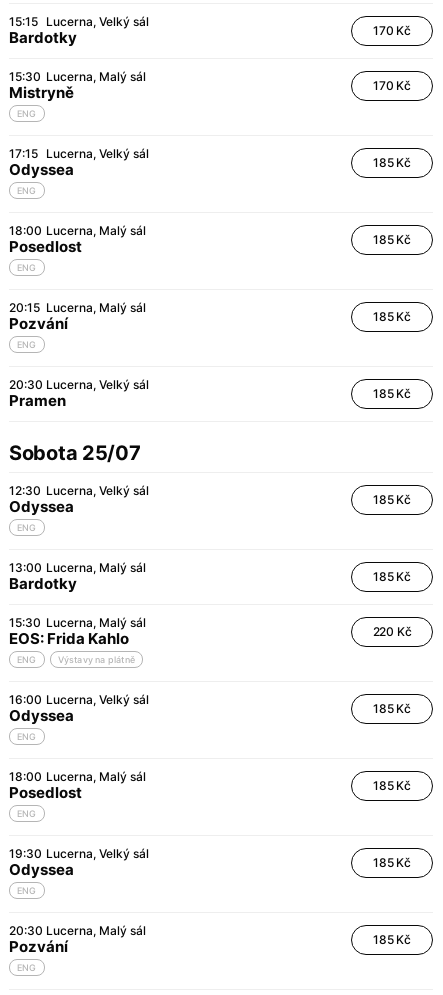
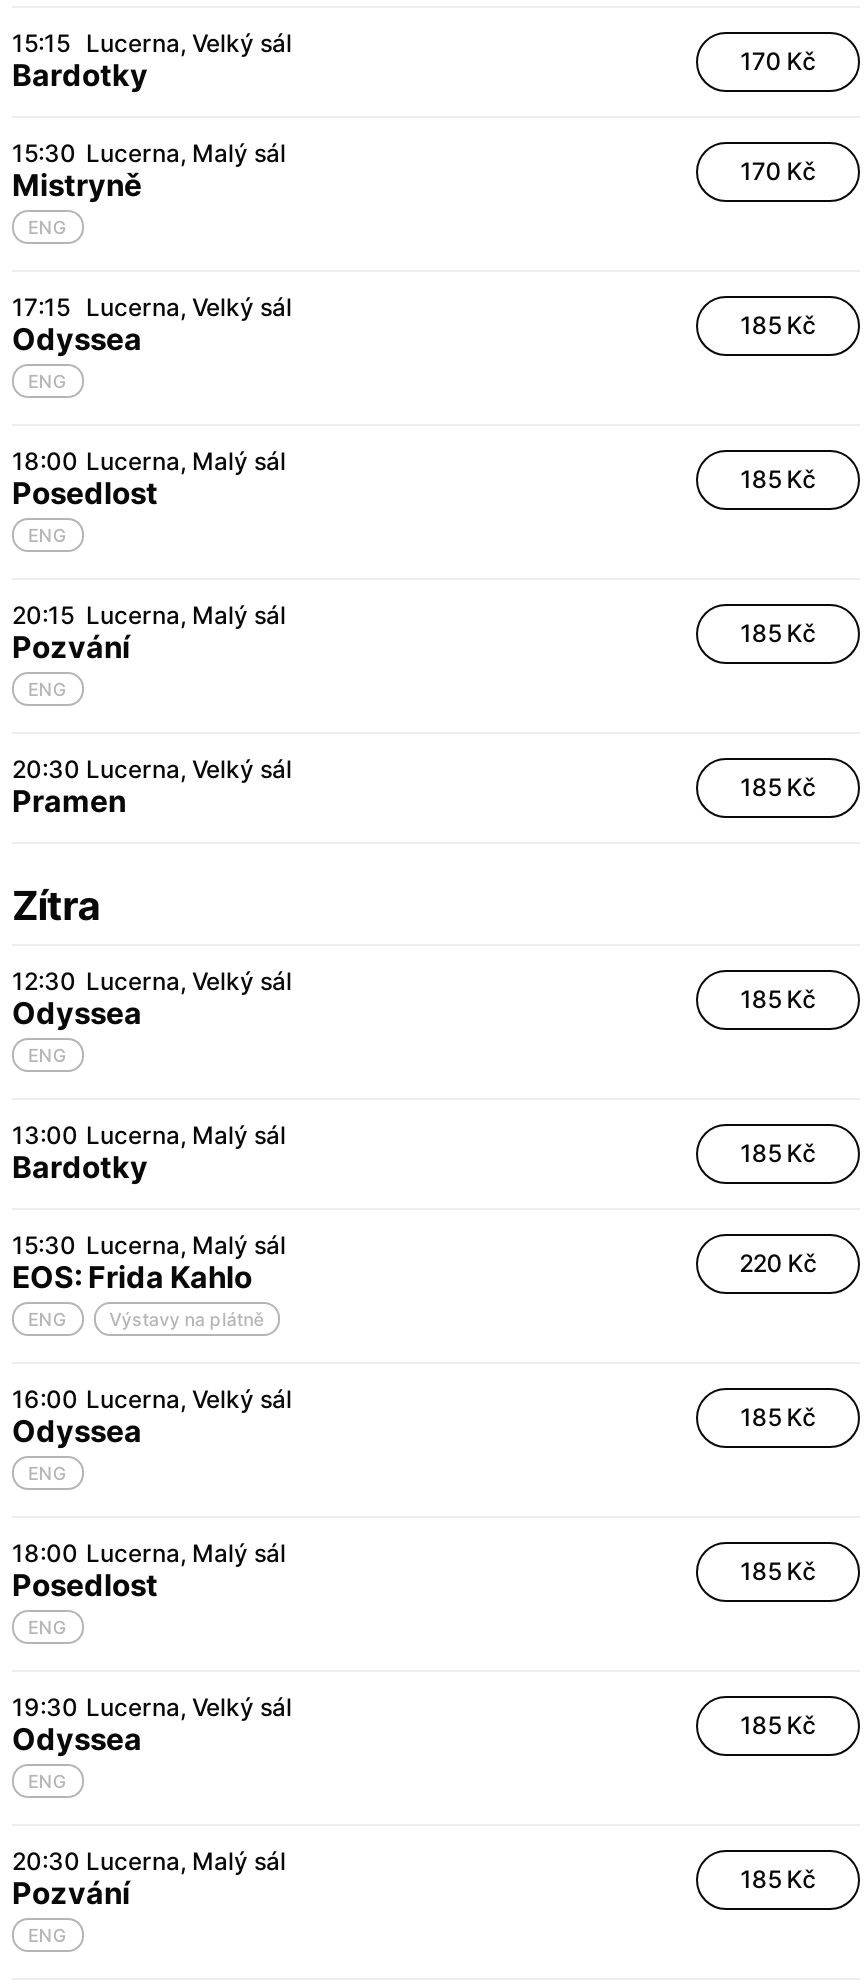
- Sobota 25/07
+ Zítra
